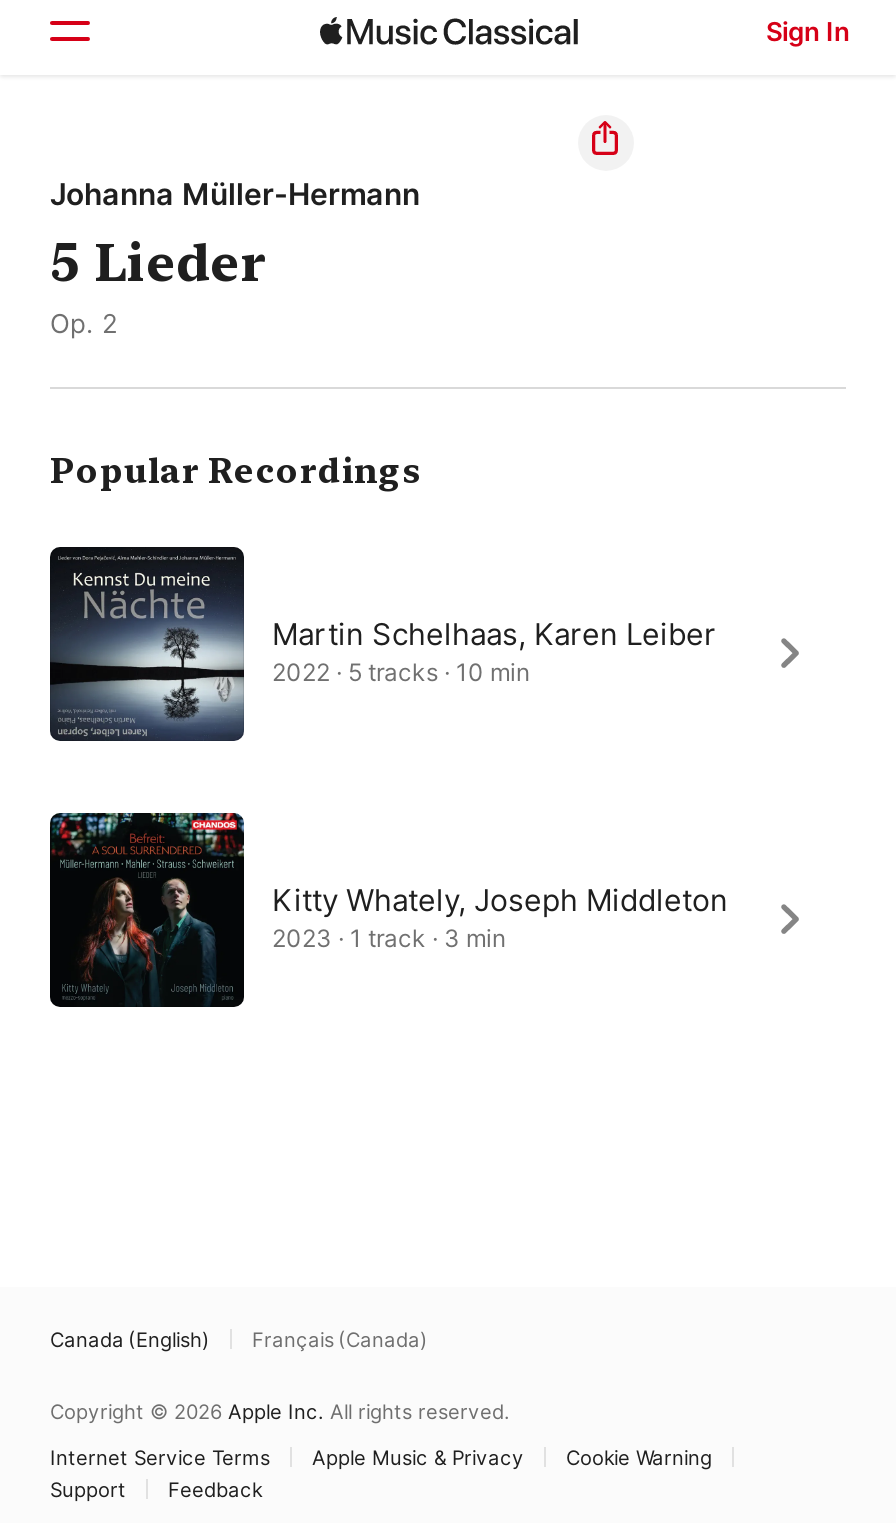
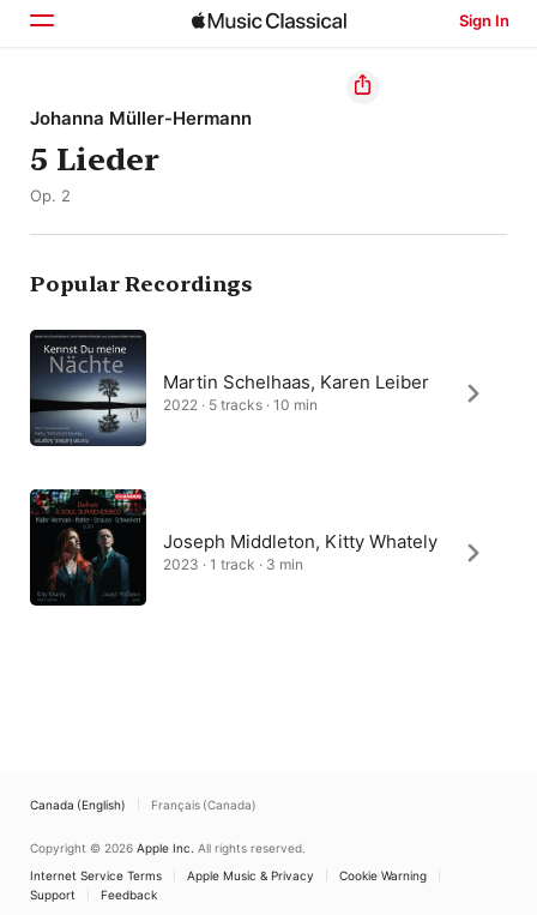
- Kitty Whately, Joseph Middleton
+ Joseph Middleton, Kitty Whately
